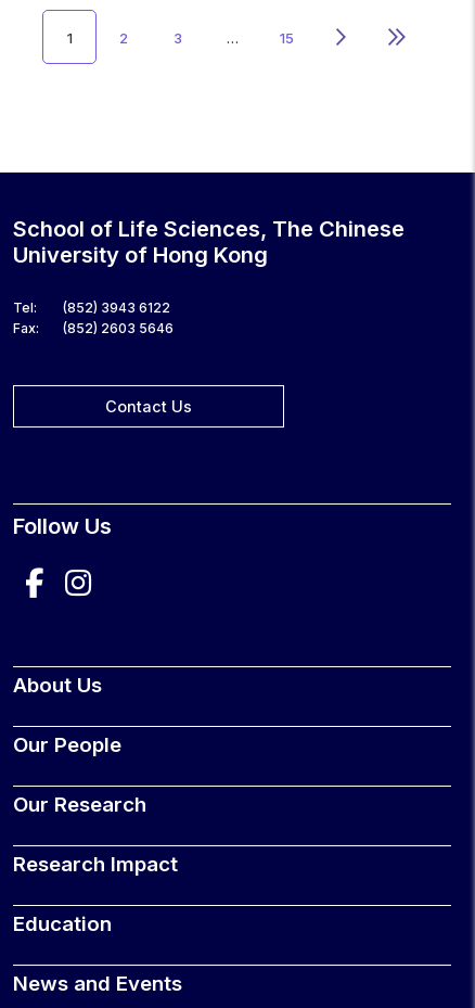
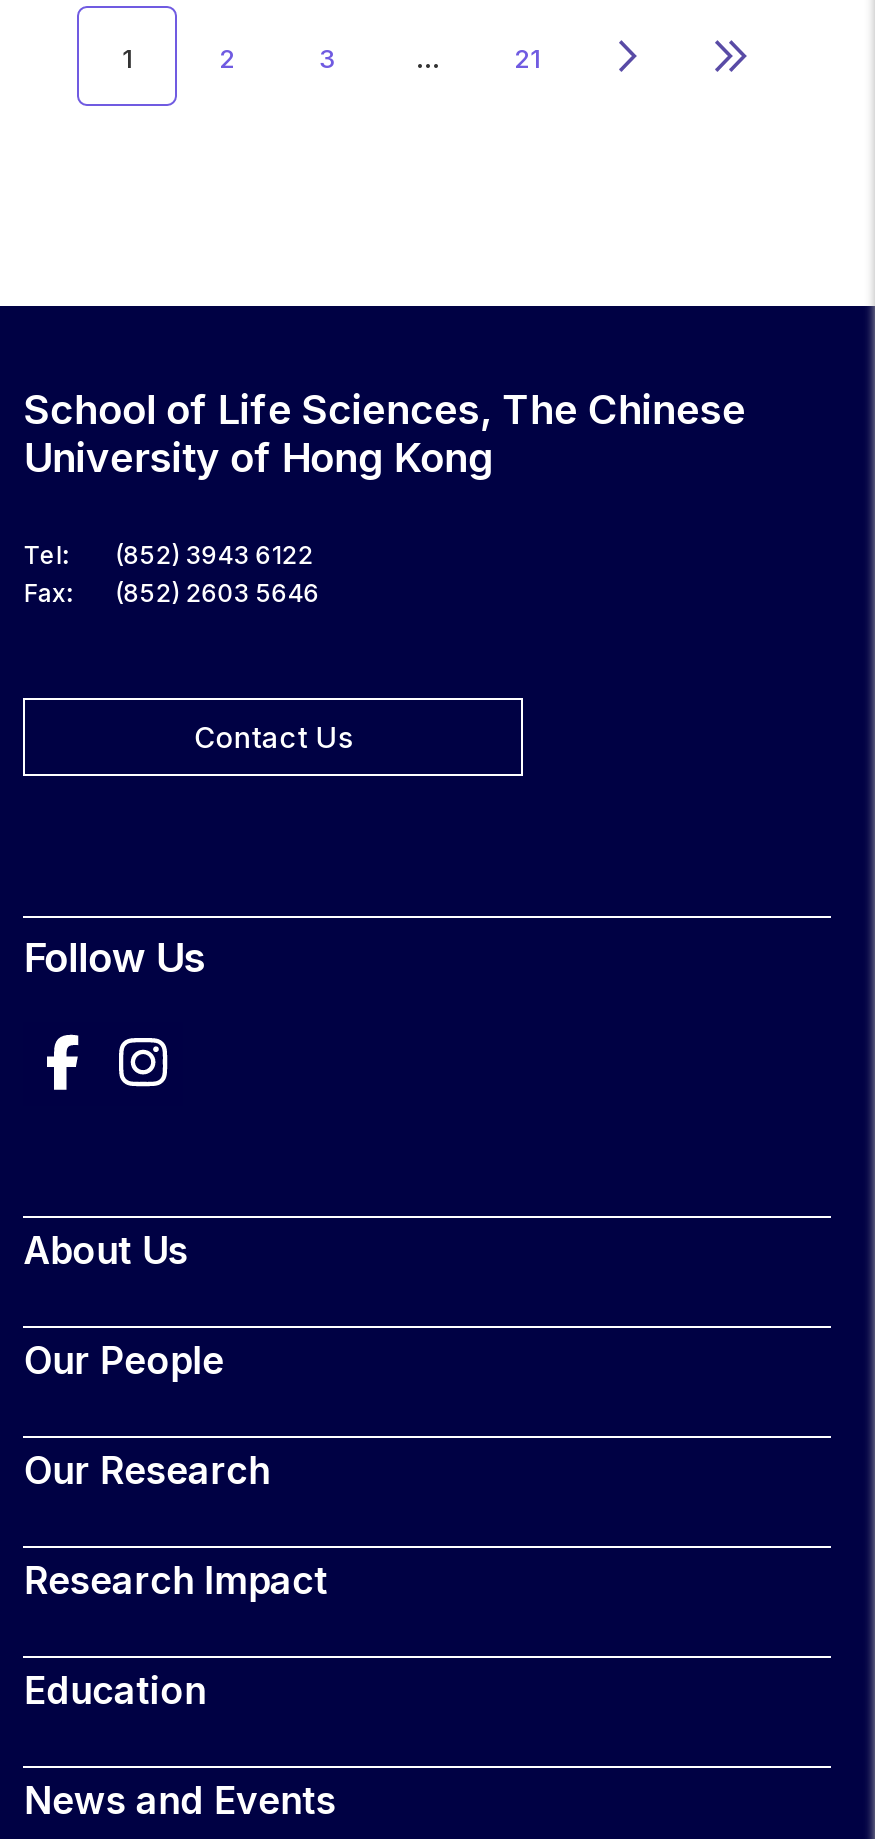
- 15
+ 21
